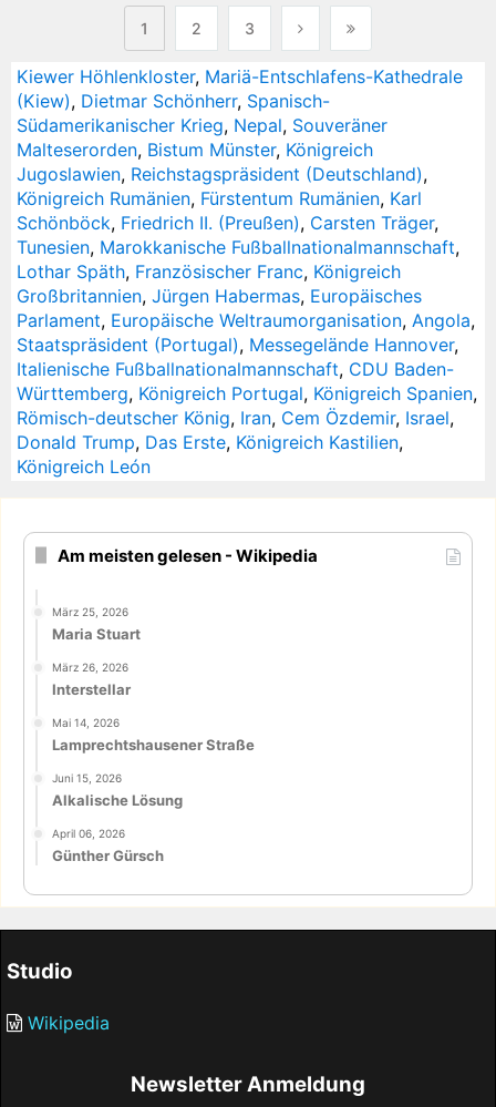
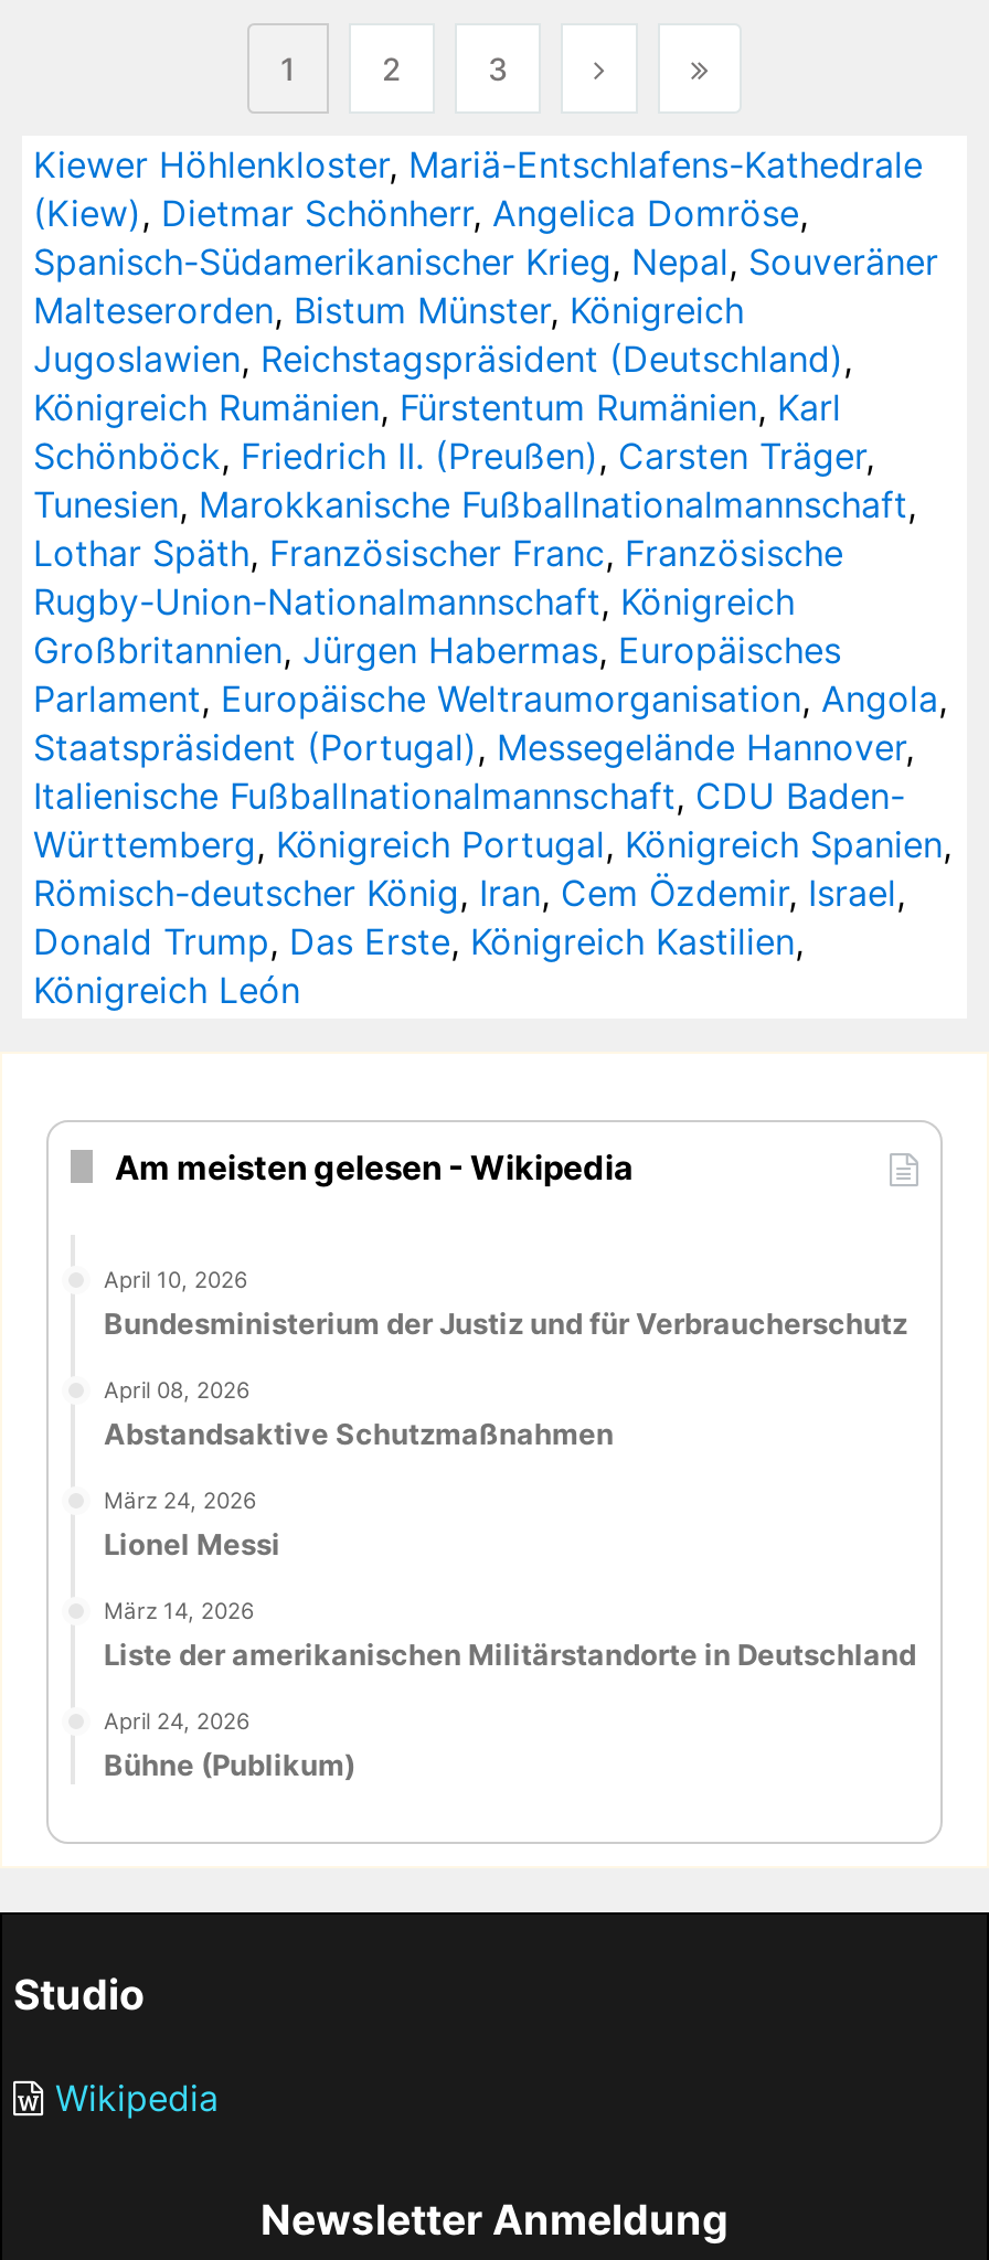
- (Kiew), Dietmar Schönherr, Spanisch-
- Südamerikanischer Krieg, Nepal, Souveräner
+ (Kiew), Dietmar Schönherr, Angelica Domröse,
+ Spanisch-Südamerikanischer Krieg, Nepal, Souveräner

- Lothar Späth, Französischer Franc, Königreich
+ Lothar Späth, Französischer Franc, Französische
+ Rugby-Union-Nationalmannschaft, Königreich

- März 25, 2026
- Maria Stuart
+ April 10, 2026
+ Bundesministerium der Justiz und für Verbraucherschutz

- März 26, 2026
- Interstellar
+ April 08, 2026
+ Abstandsaktive Schutzmaßnahmen

- Mai 14, 2026
- Lamprechtshausener Straße
+ März 24, 2026
+ Lionel Messi

- Juni 15, 2026
- Alkalische Lösung
+ März 14, 2026
+ Liste der amerikanischen Militärstandorte in Deutschland

- April 06, 2026
- Günther Gürsch
+ April 24, 2026
+ Bühne (Publikum)
